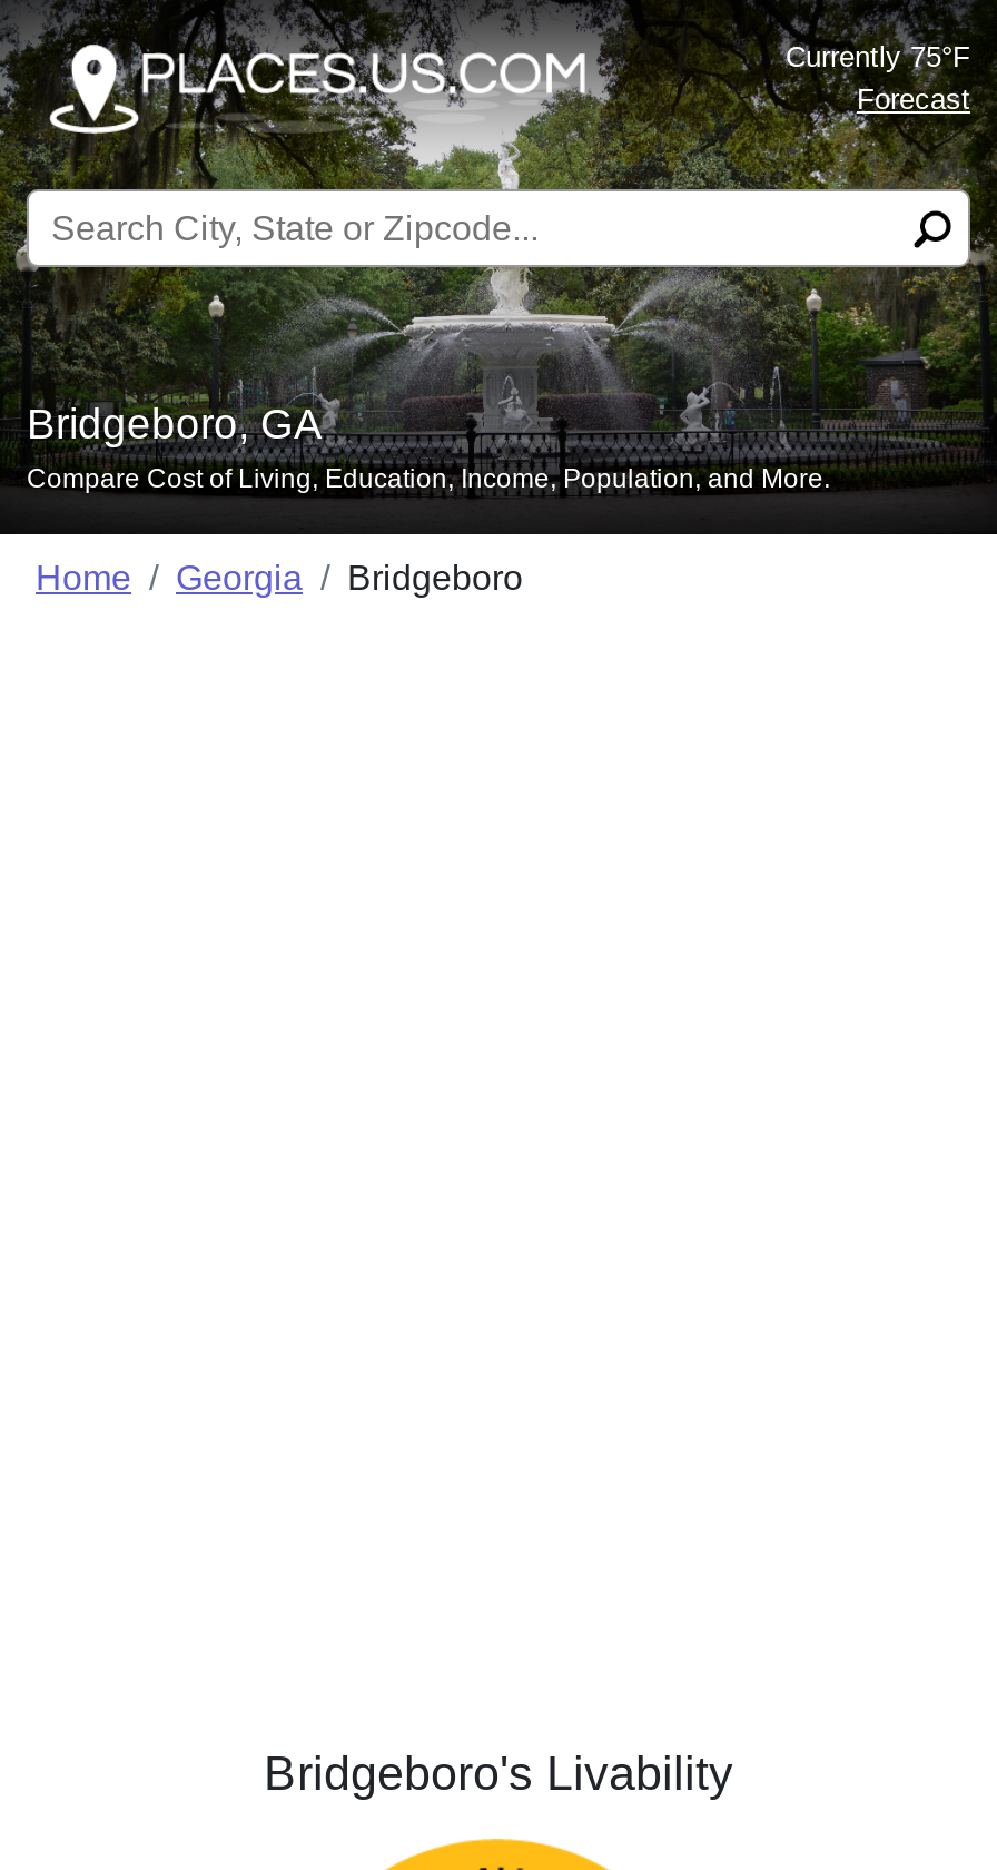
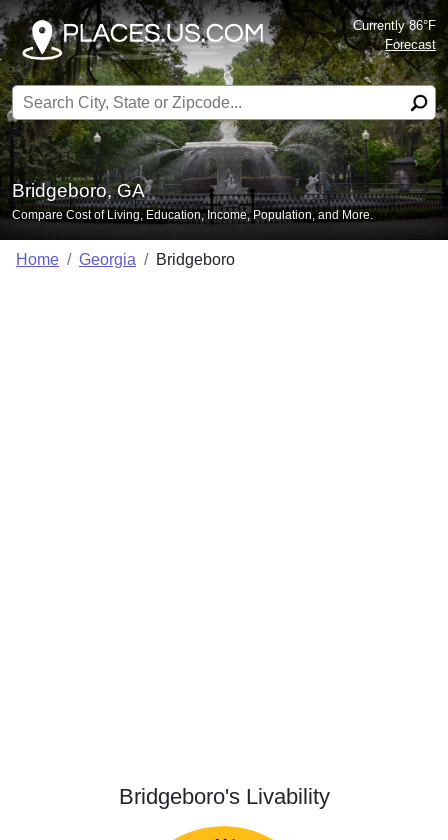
- Currently 75°F
+ Currently 86°F
